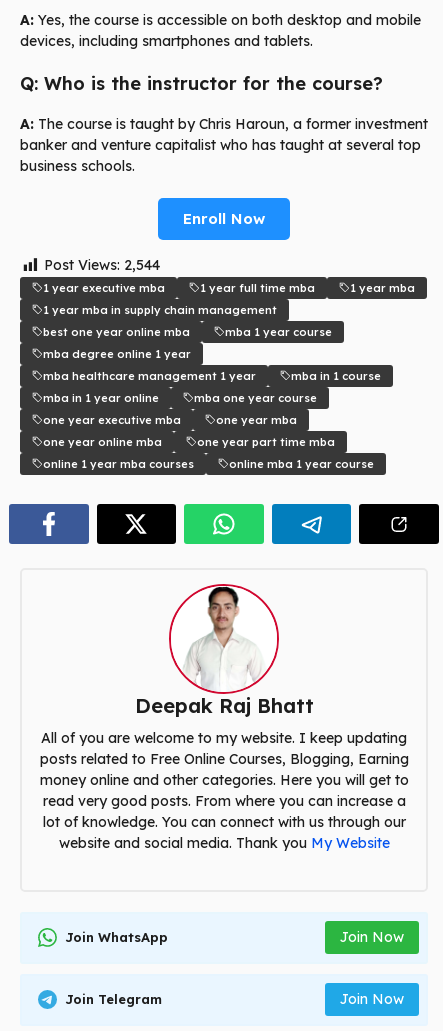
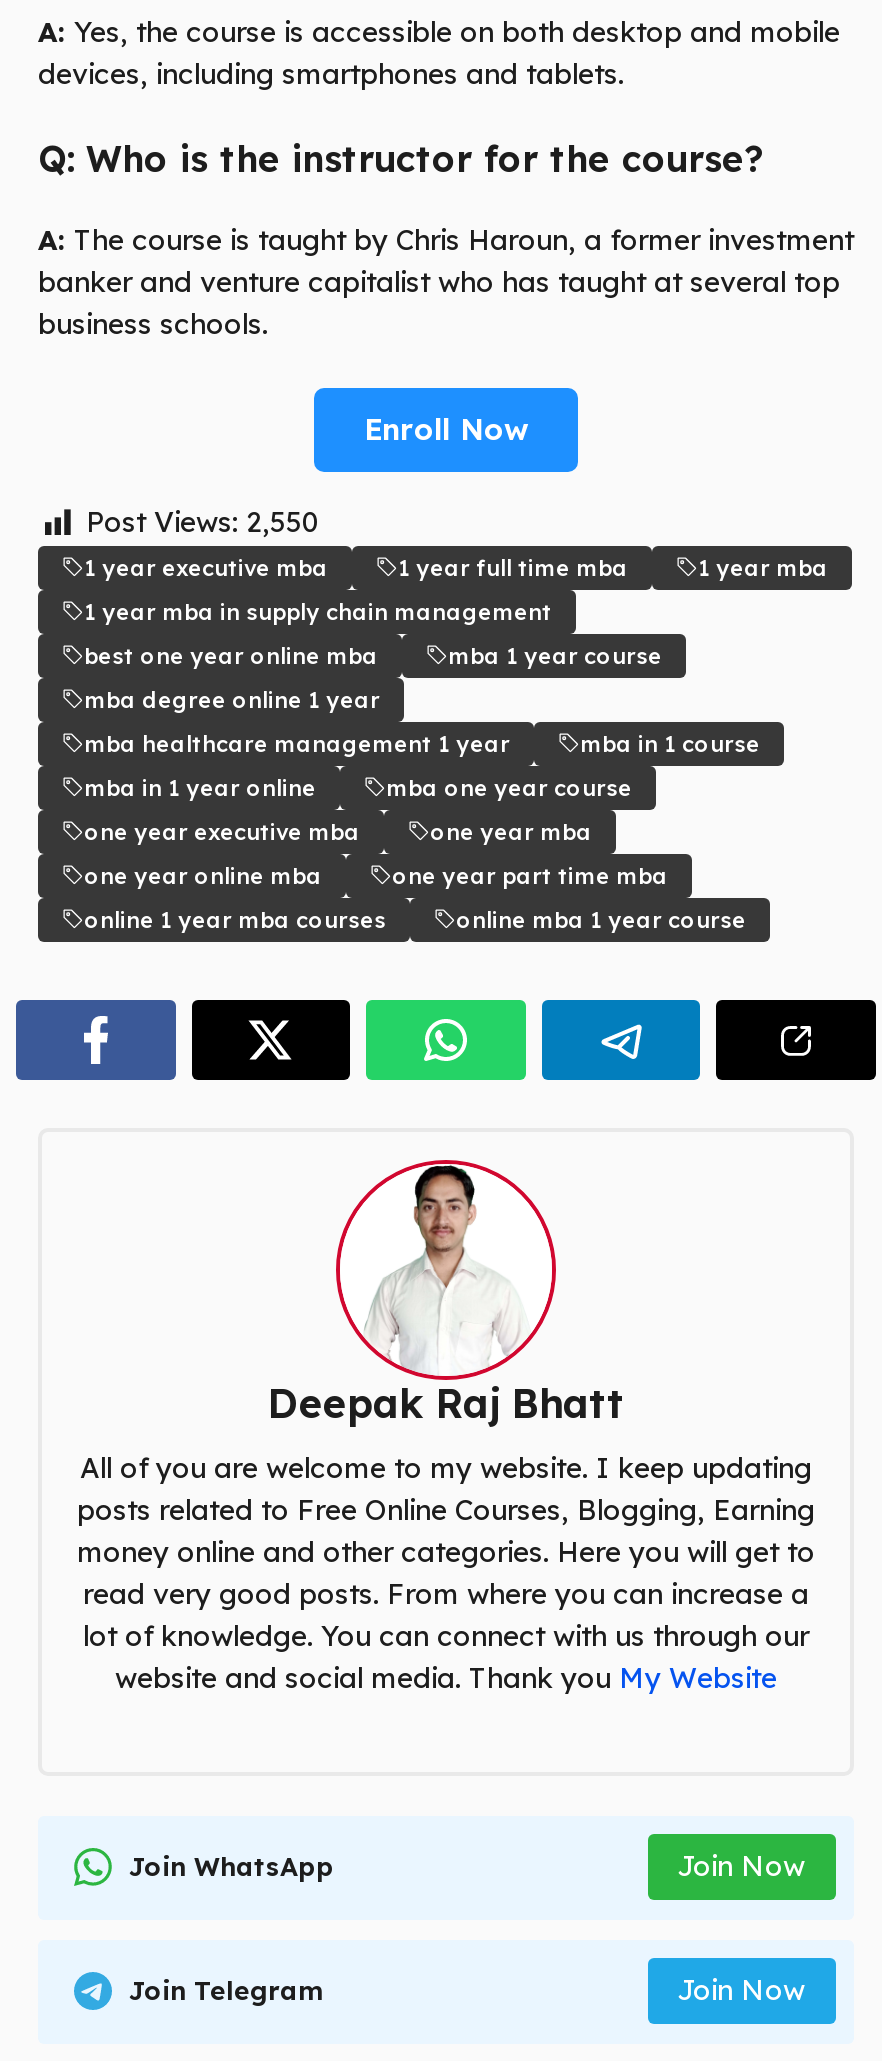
- Post Views: 2,544
+ Post Views: 2,550
